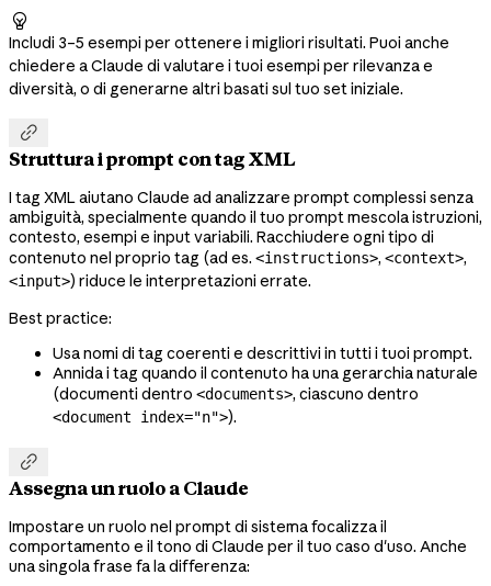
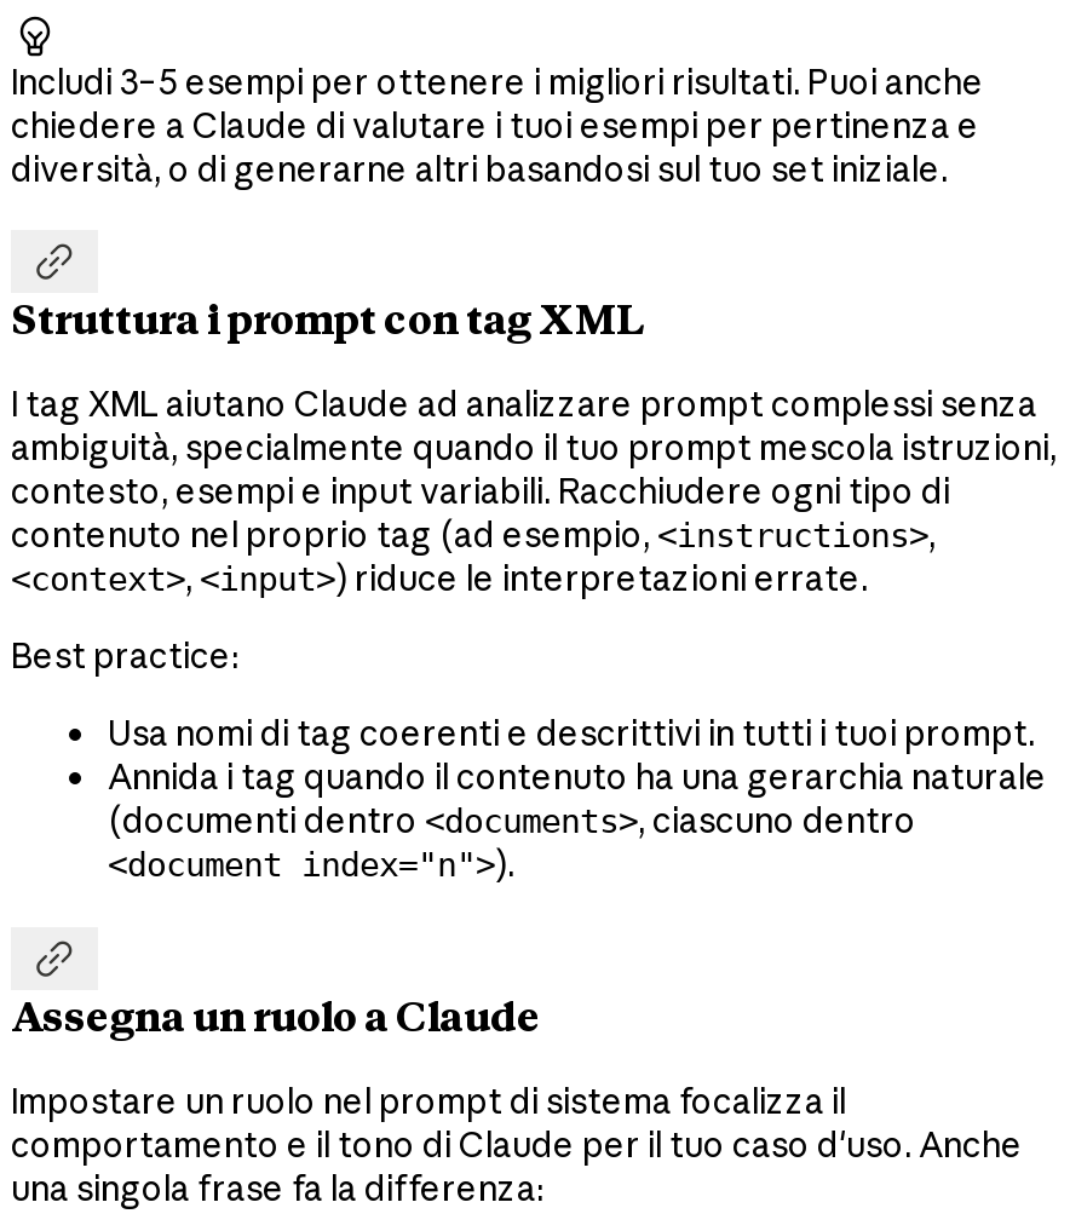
- chiedere a Claude di valutare i tuoi esempi per rilevanza e
+ chiedere a Claude di valutare i tuoi esempi per pertinenza e

- diversità, o di generarne altri basati sul tuo set iniziale.
+ diversità, o di generarne altri basandosi sul tuo set iniziale.

- contenuto nel proprio tag (ad es. <instructions>, <context>,
- <input>) riduce le interpretazioni errate.
+ contenuto nel proprio tag (ad esempio, <instructions>,
+ <context>, <input>) riduce le interpretazioni errate.
